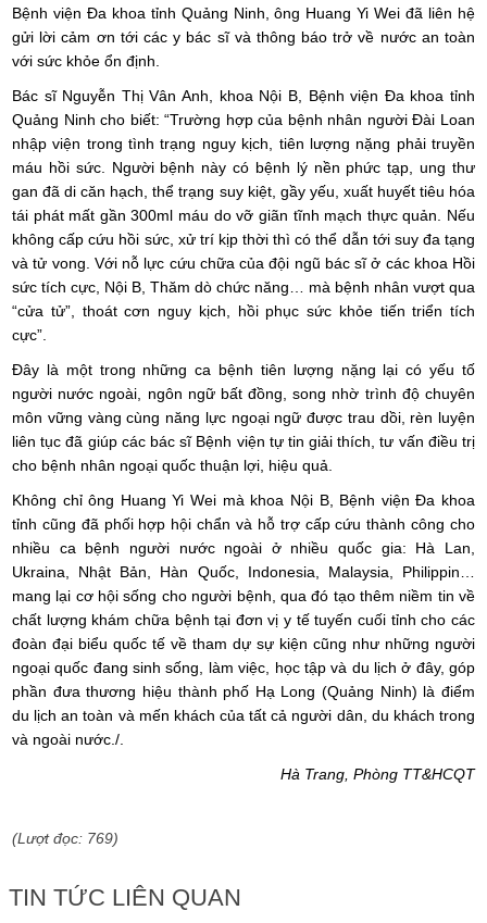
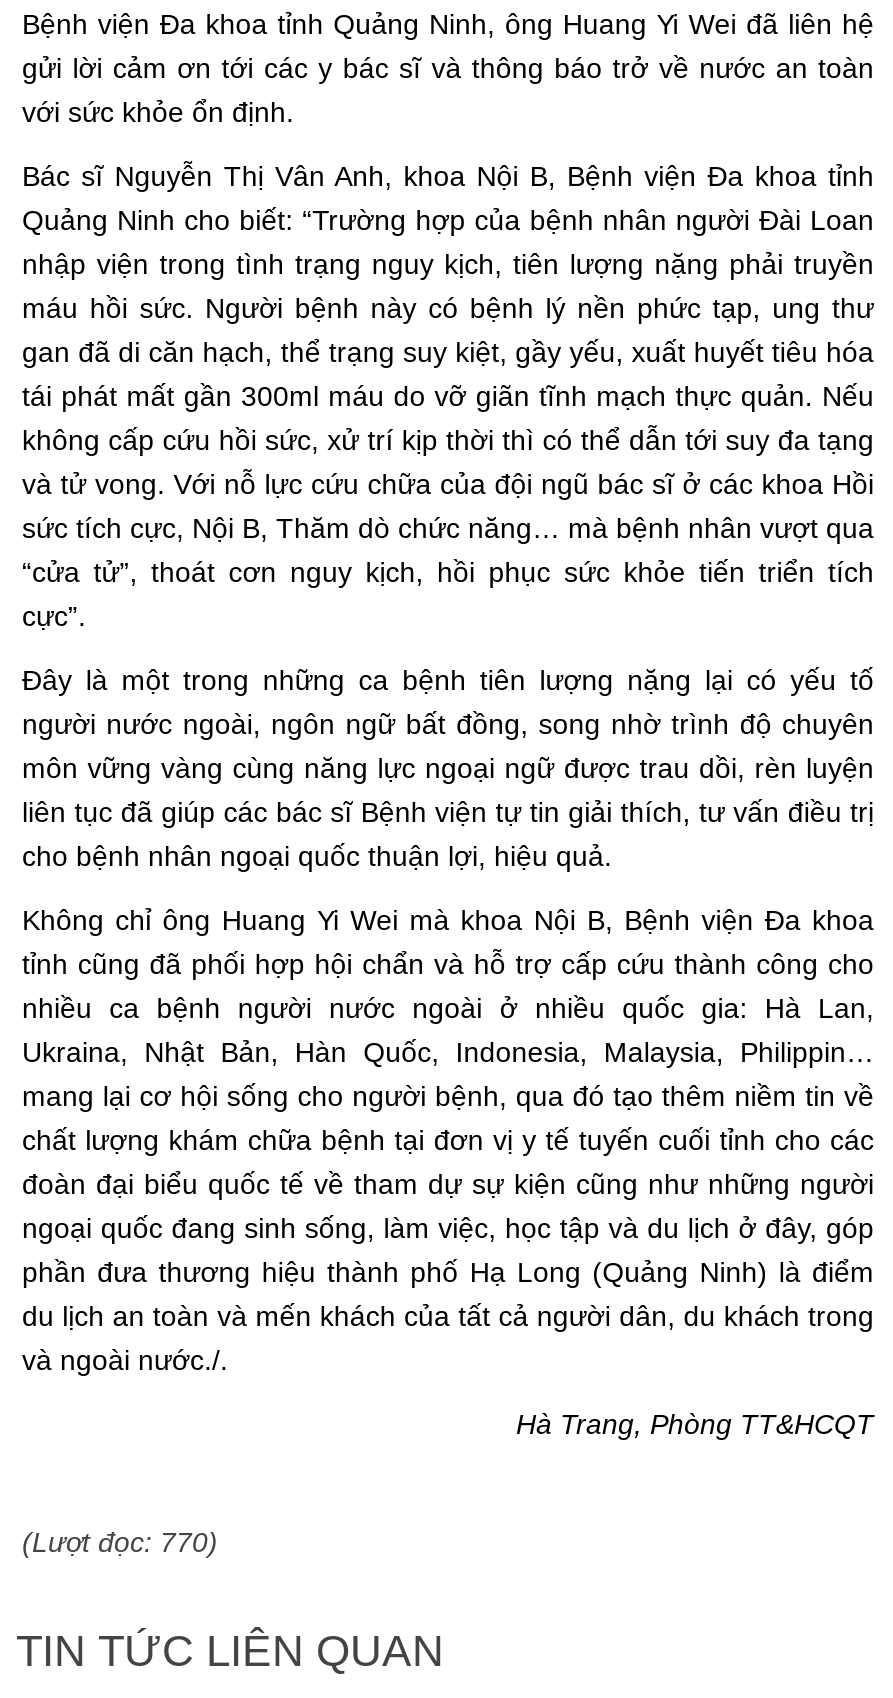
- (Lượt đọc: 769)
+ (Lượt đọc: 770)
